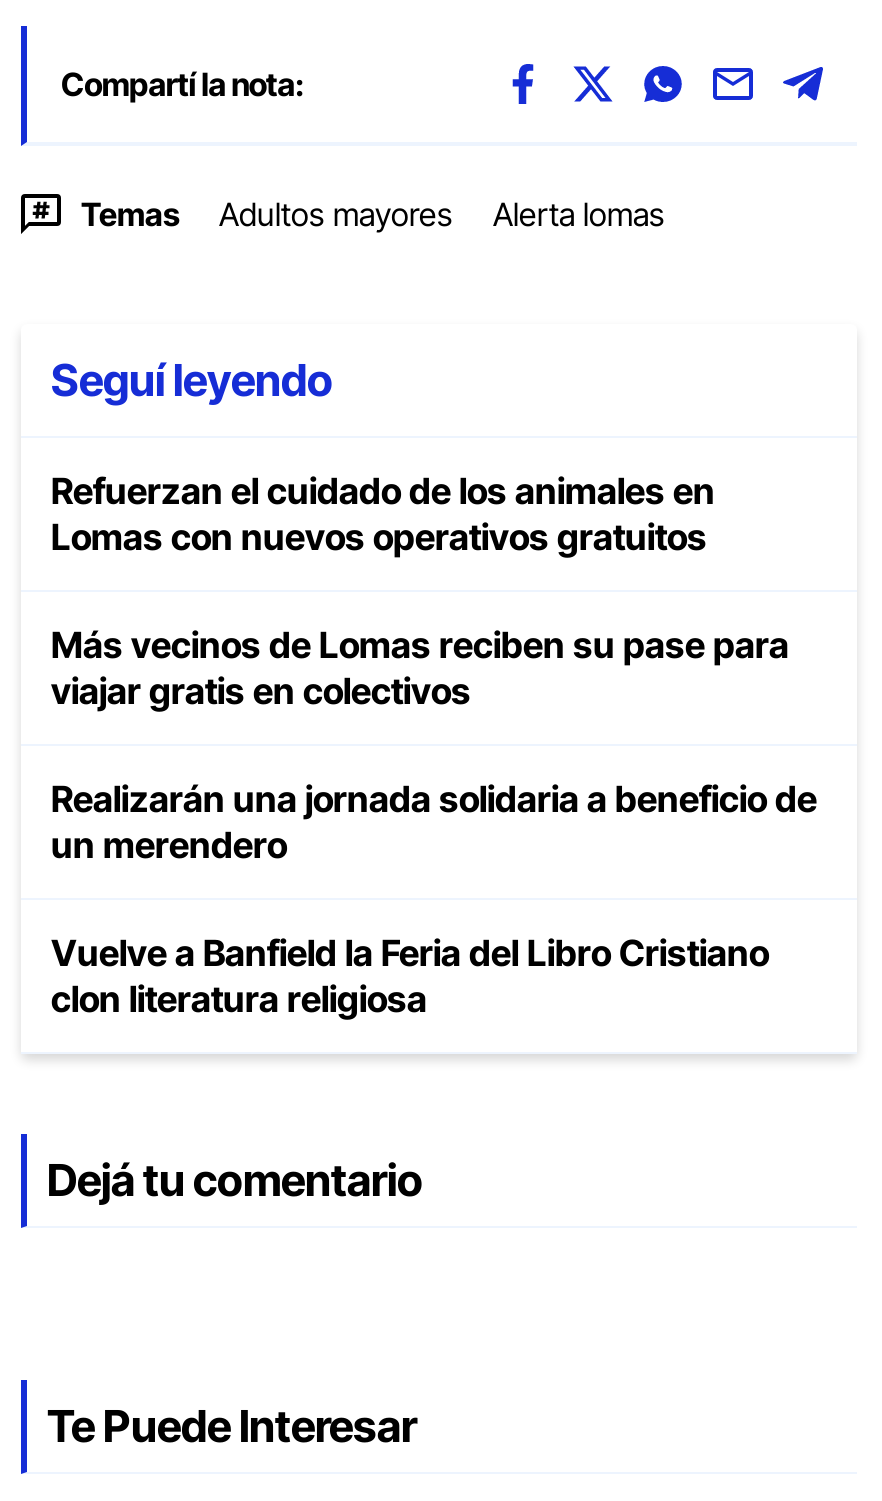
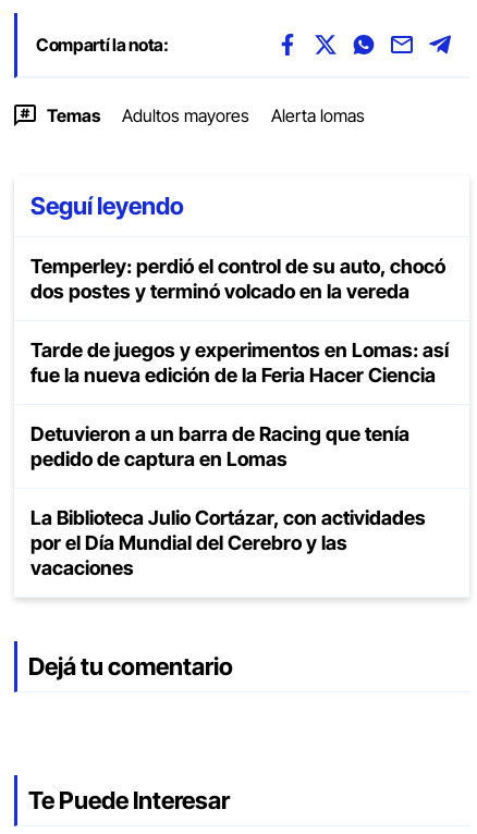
- Refuerzan el cuidado de los animales en
- Lomas con nuevos operativos gratuitos
+ Temperley: perdió el control de su auto, chocó
+ dos postes y terminó volcado en la vereda

- Más vecinos de Lomas reciben su pase para
- viajar gratis en colectivos
+ Tarde de juegos y experimentos en Lomas: así
+ fue la nueva edición de la Feria Hacer Ciencia

- Realizarán una jornada solidaria a beneficio de
- un merendero
+ Detuvieron a un barra de Racing que tenía
+ pedido de captura en Lomas

- Vuelve a Banfield la Feria del Libro Cristiano
- clon literatura religiosa
+ La Biblioteca Julio Cortázar, con actividades
+ por el Día Mundial del Cerebro y las
+ vacaciones
